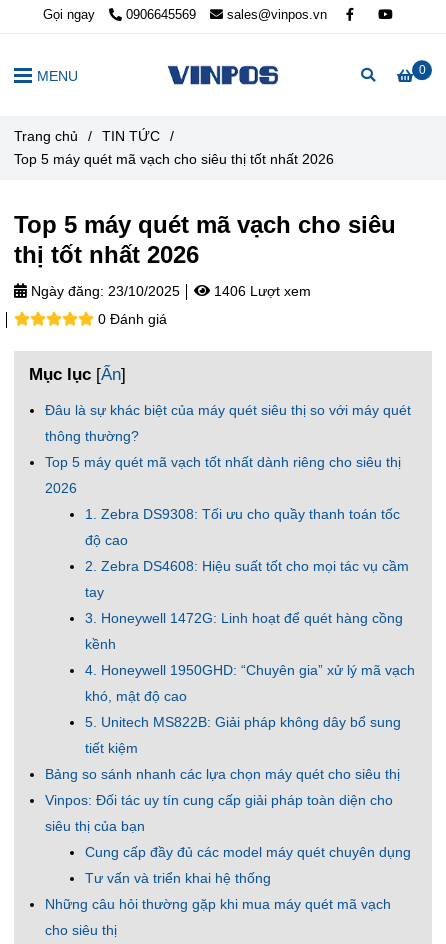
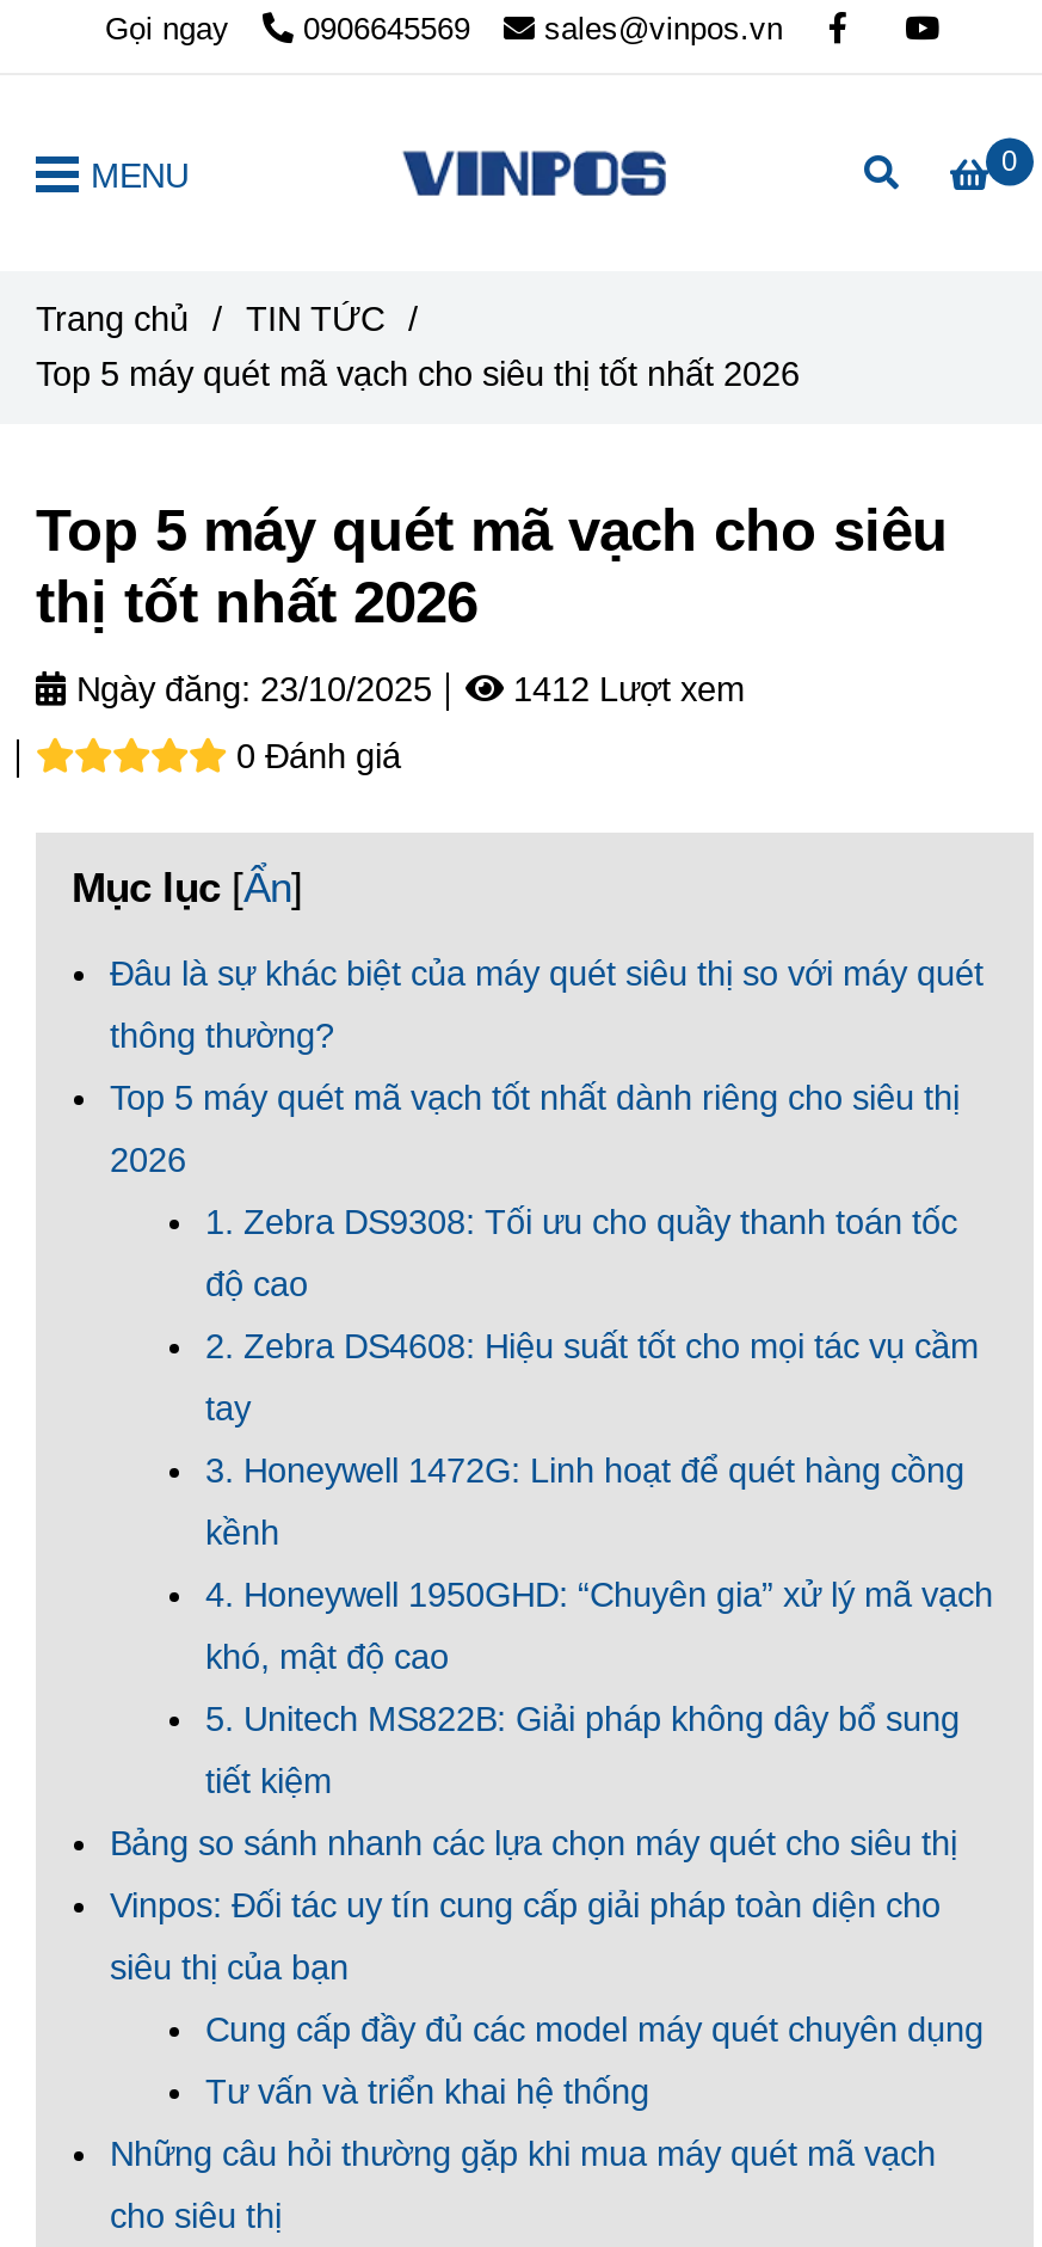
- Ngày đăng: 23/10/2025 1406 Lượt xem
+ Ngày đăng: 23/10/2025 1412 Lượt xem
